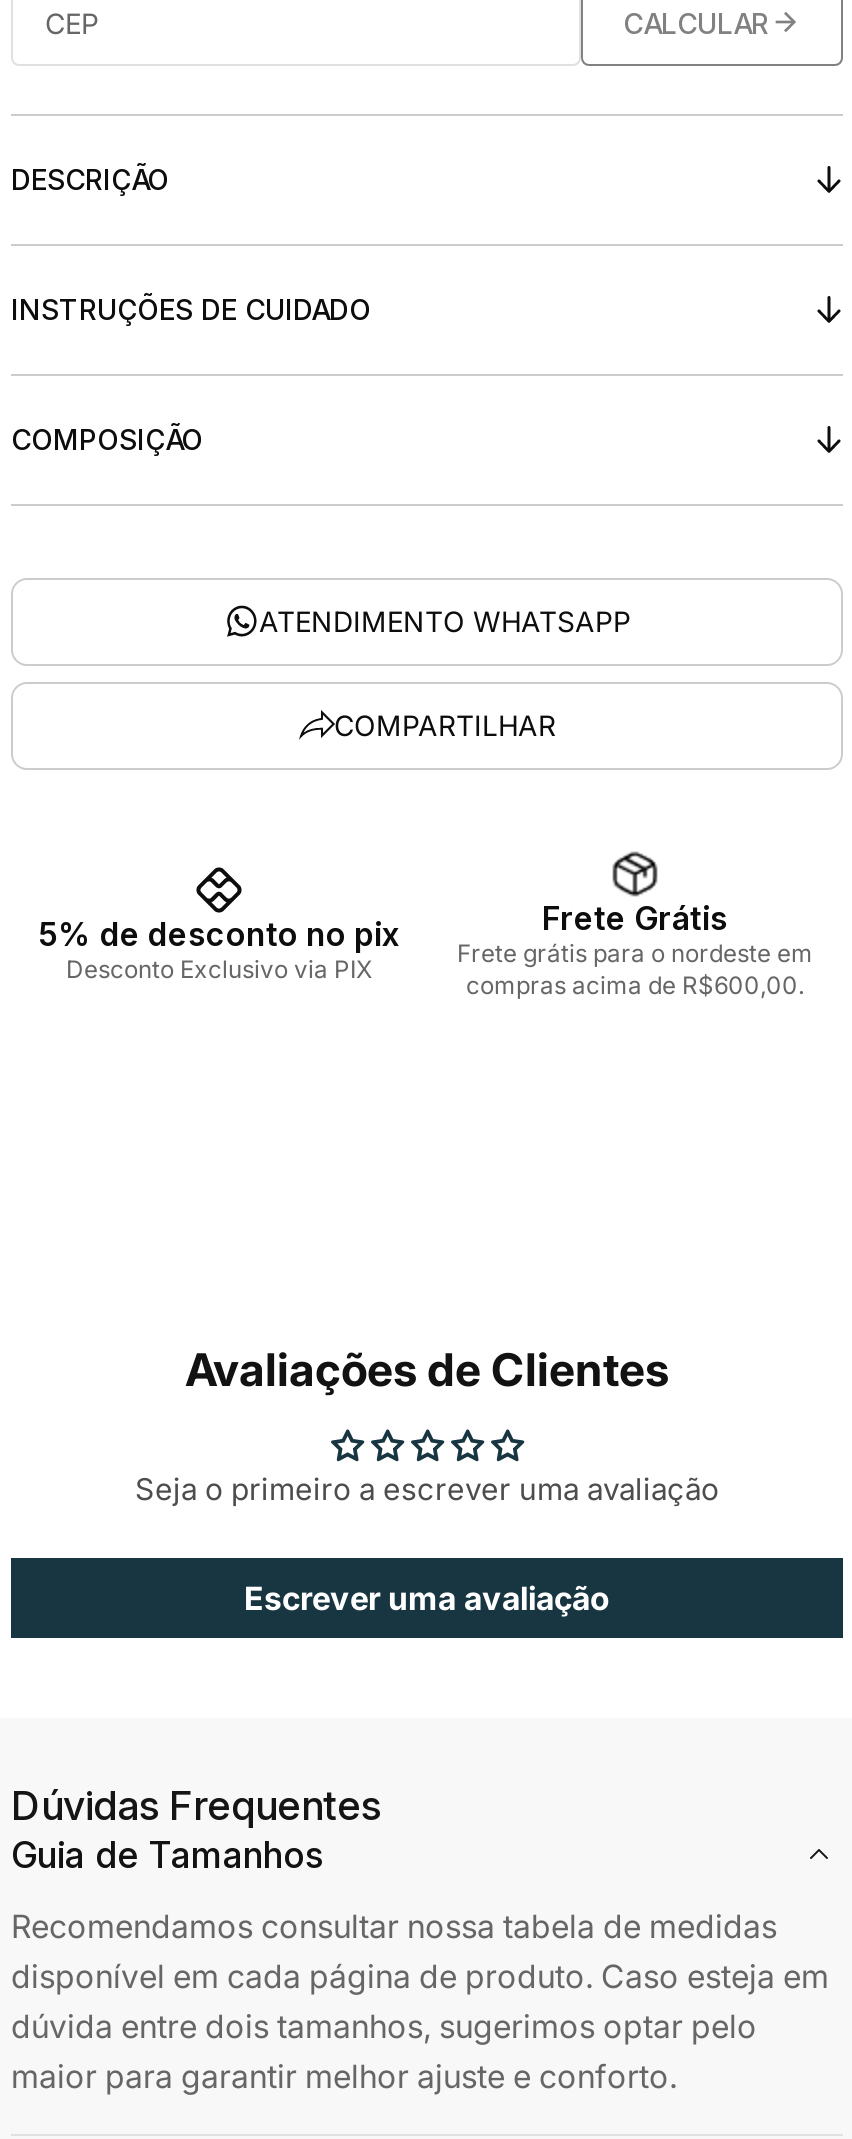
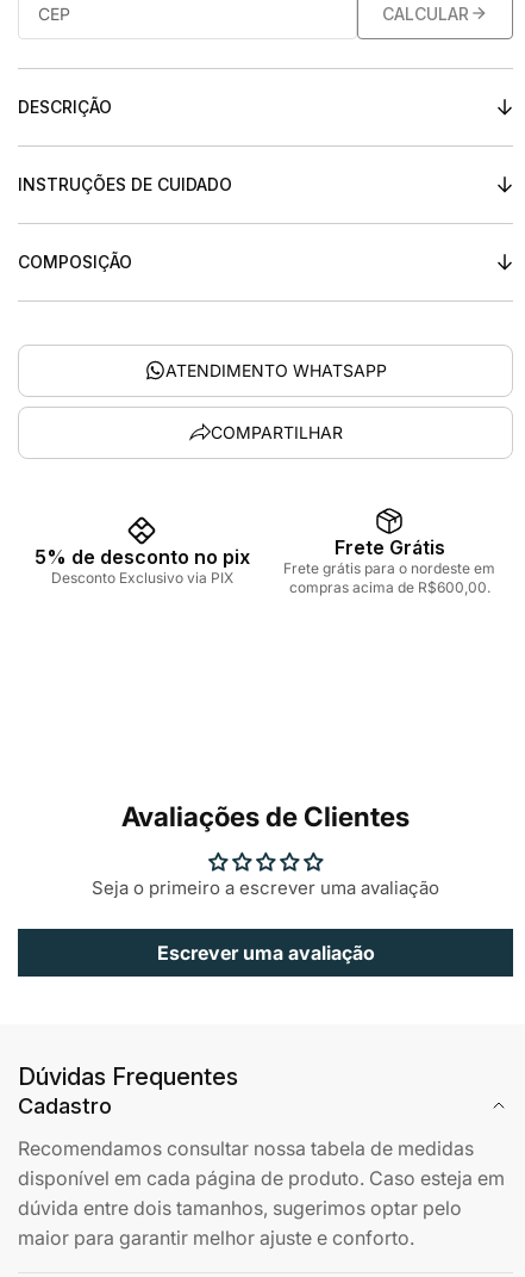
- Guia de Tamanhos
+ Cadastro
